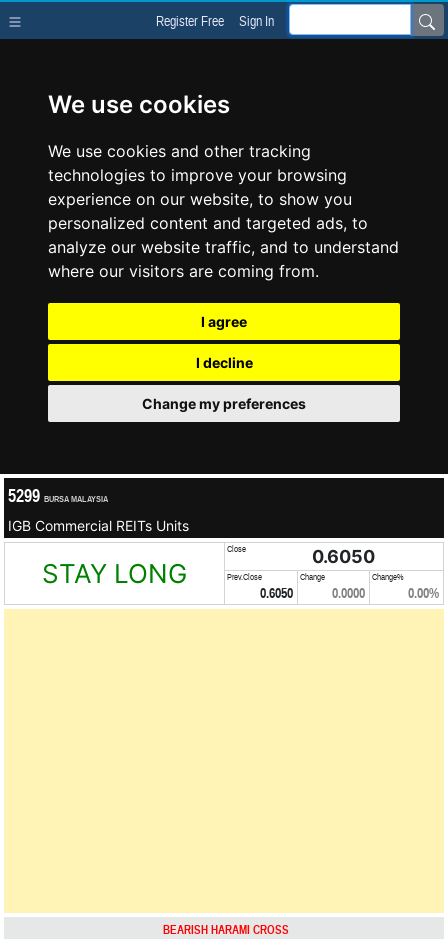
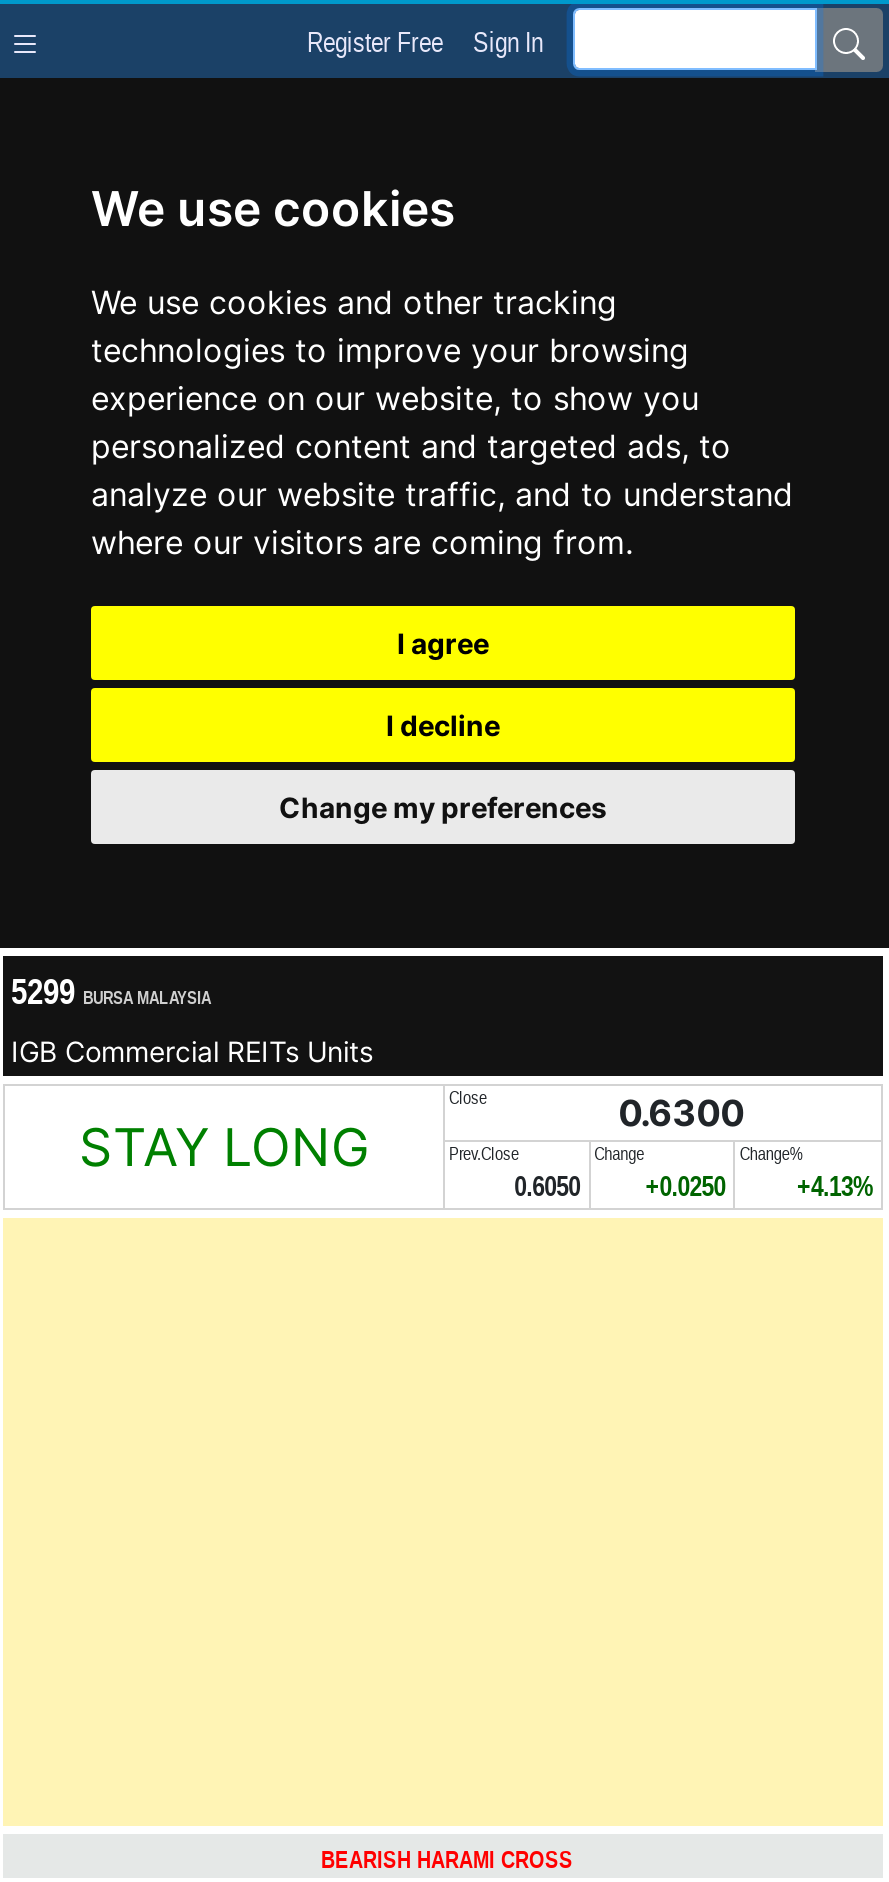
- 0.6050
+ 0.6300

- 0.0000
+ +0.0250

- 0.00%
+ +4.13%
